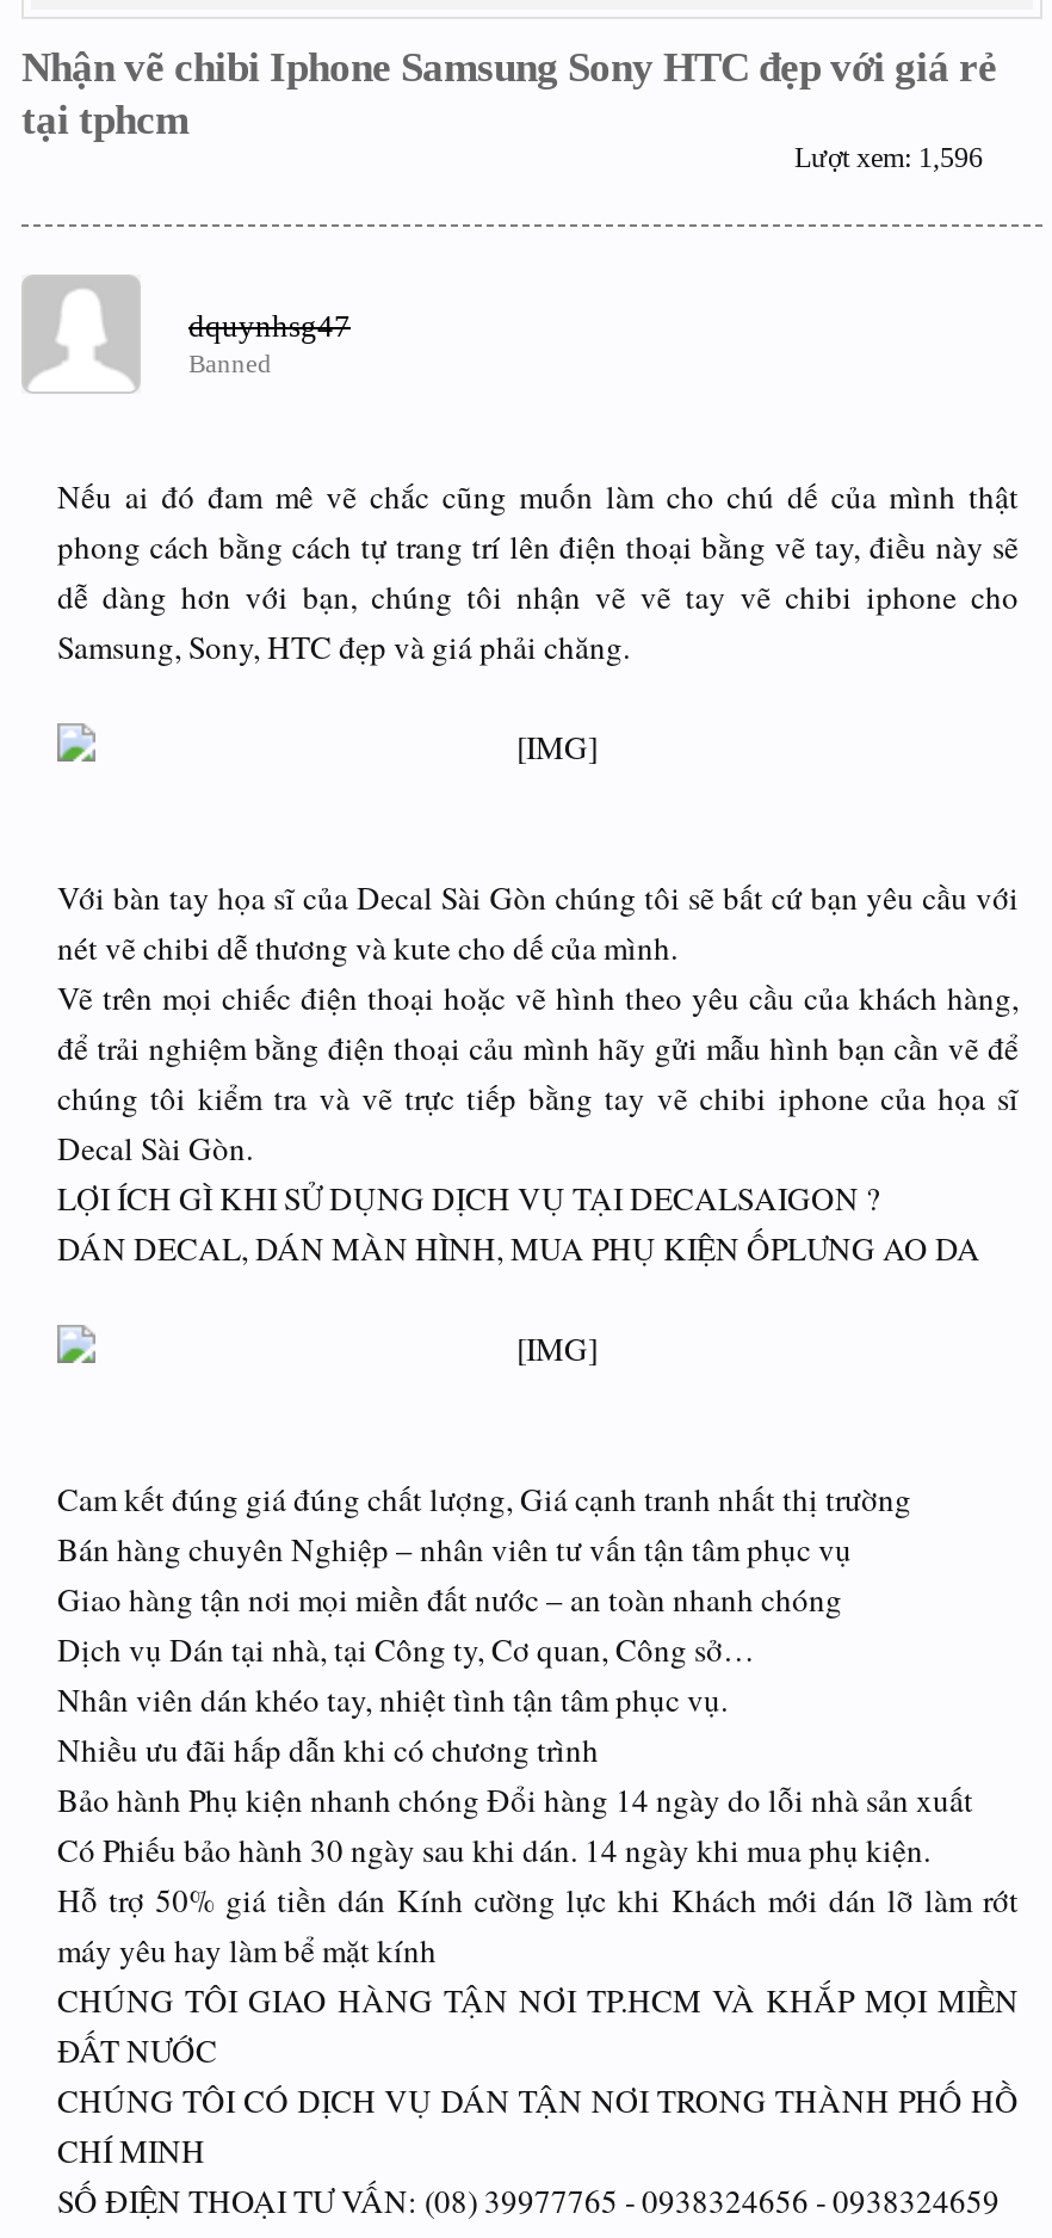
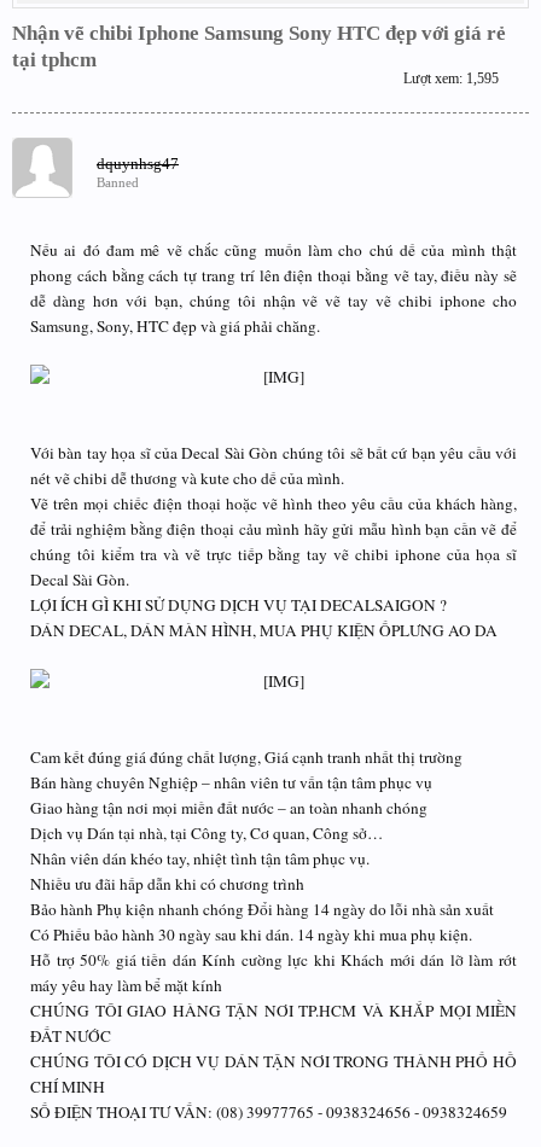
- Lượt xem: 1,596
+ Lượt xem: 1,595
